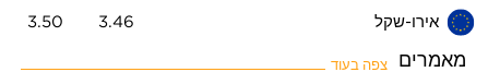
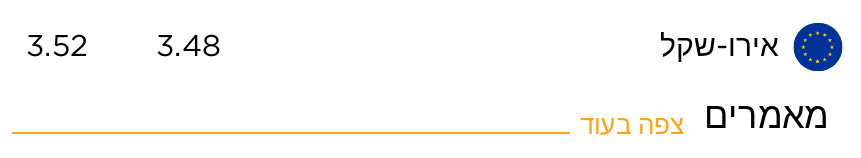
- 3.50
+ 3.52

- 3.46
+ 3.48
